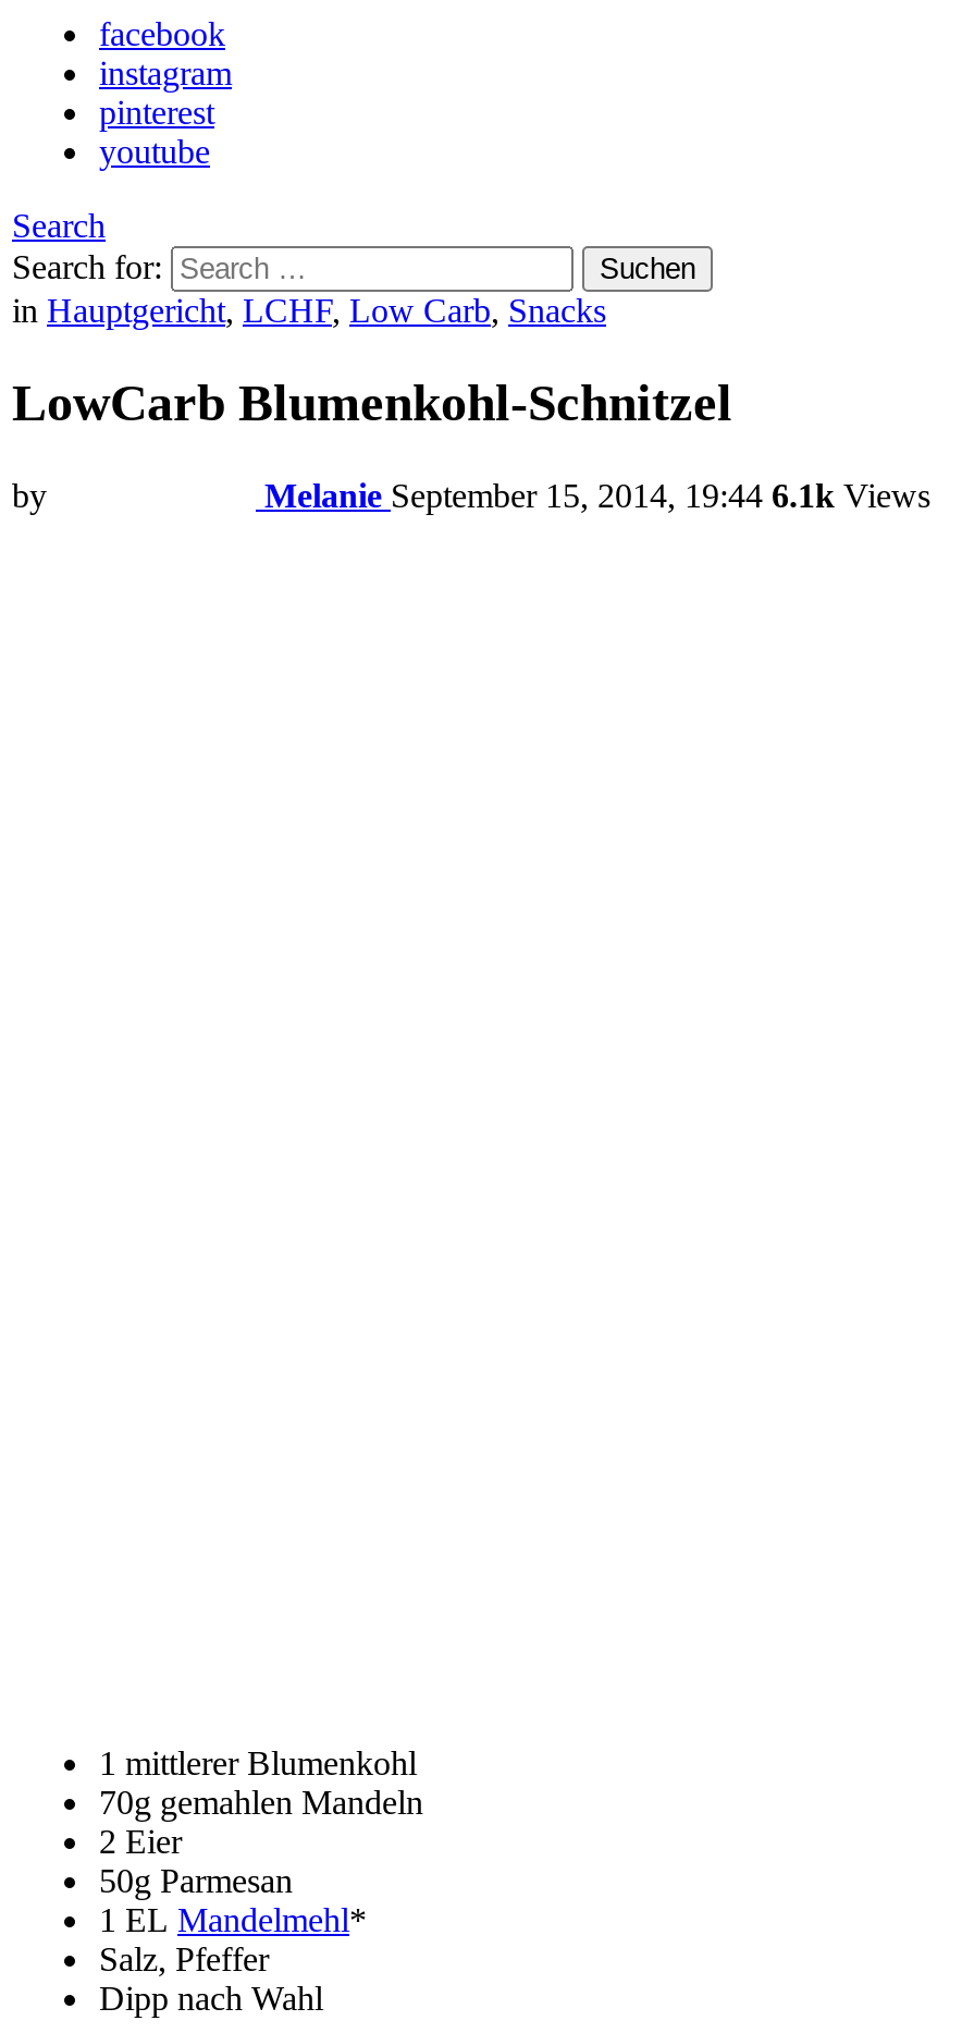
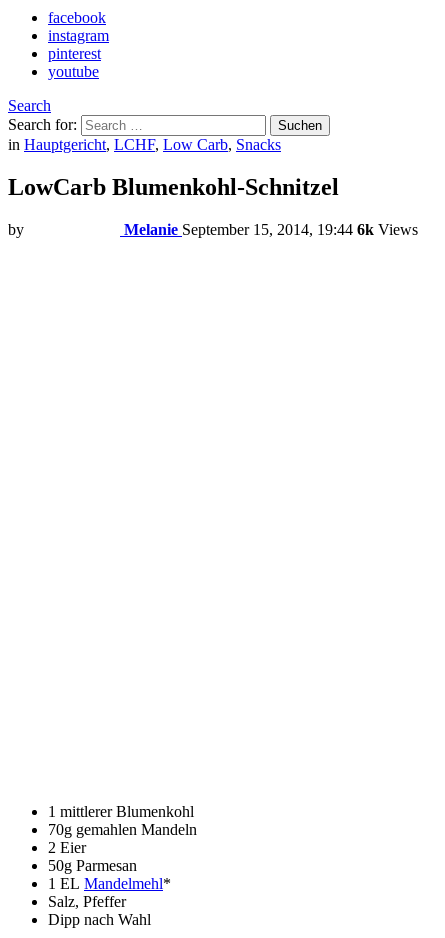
- Melanie September 15, 2014, 19:44 6.1k Views
+ Melanie September 15, 2014, 19:44 6k Views
